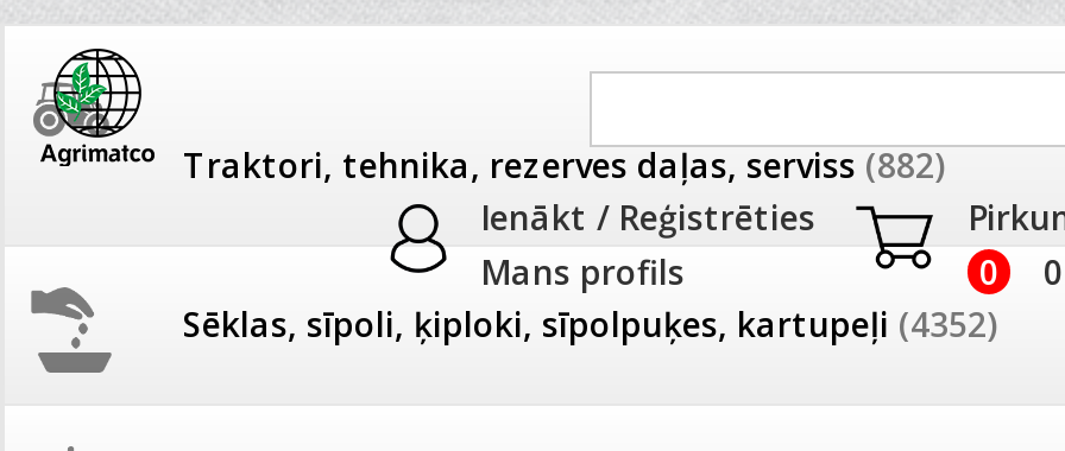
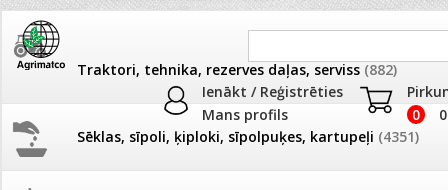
- Sēklas, sīpoli, ķiploki, sīpolpuķes, kartupeļi (4352)
+ Sēklas, sīpoli, ķiploki, sīpolpuķes, kartupeļi (4351)
